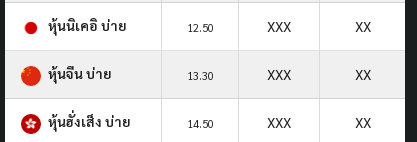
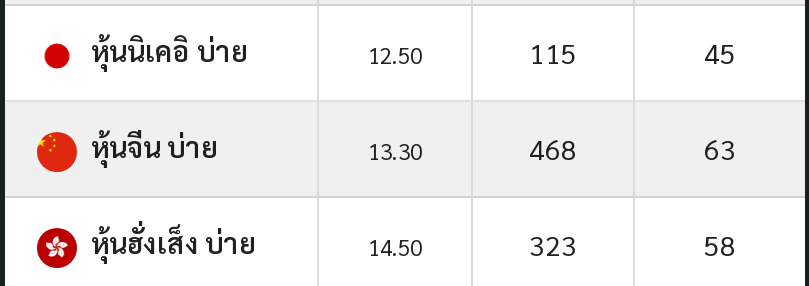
- XXX
- XX
+ 115
+ 45

- XXX
- XX
+ 468
+ 63

- XXX
- XX
+ 323
+ 58
